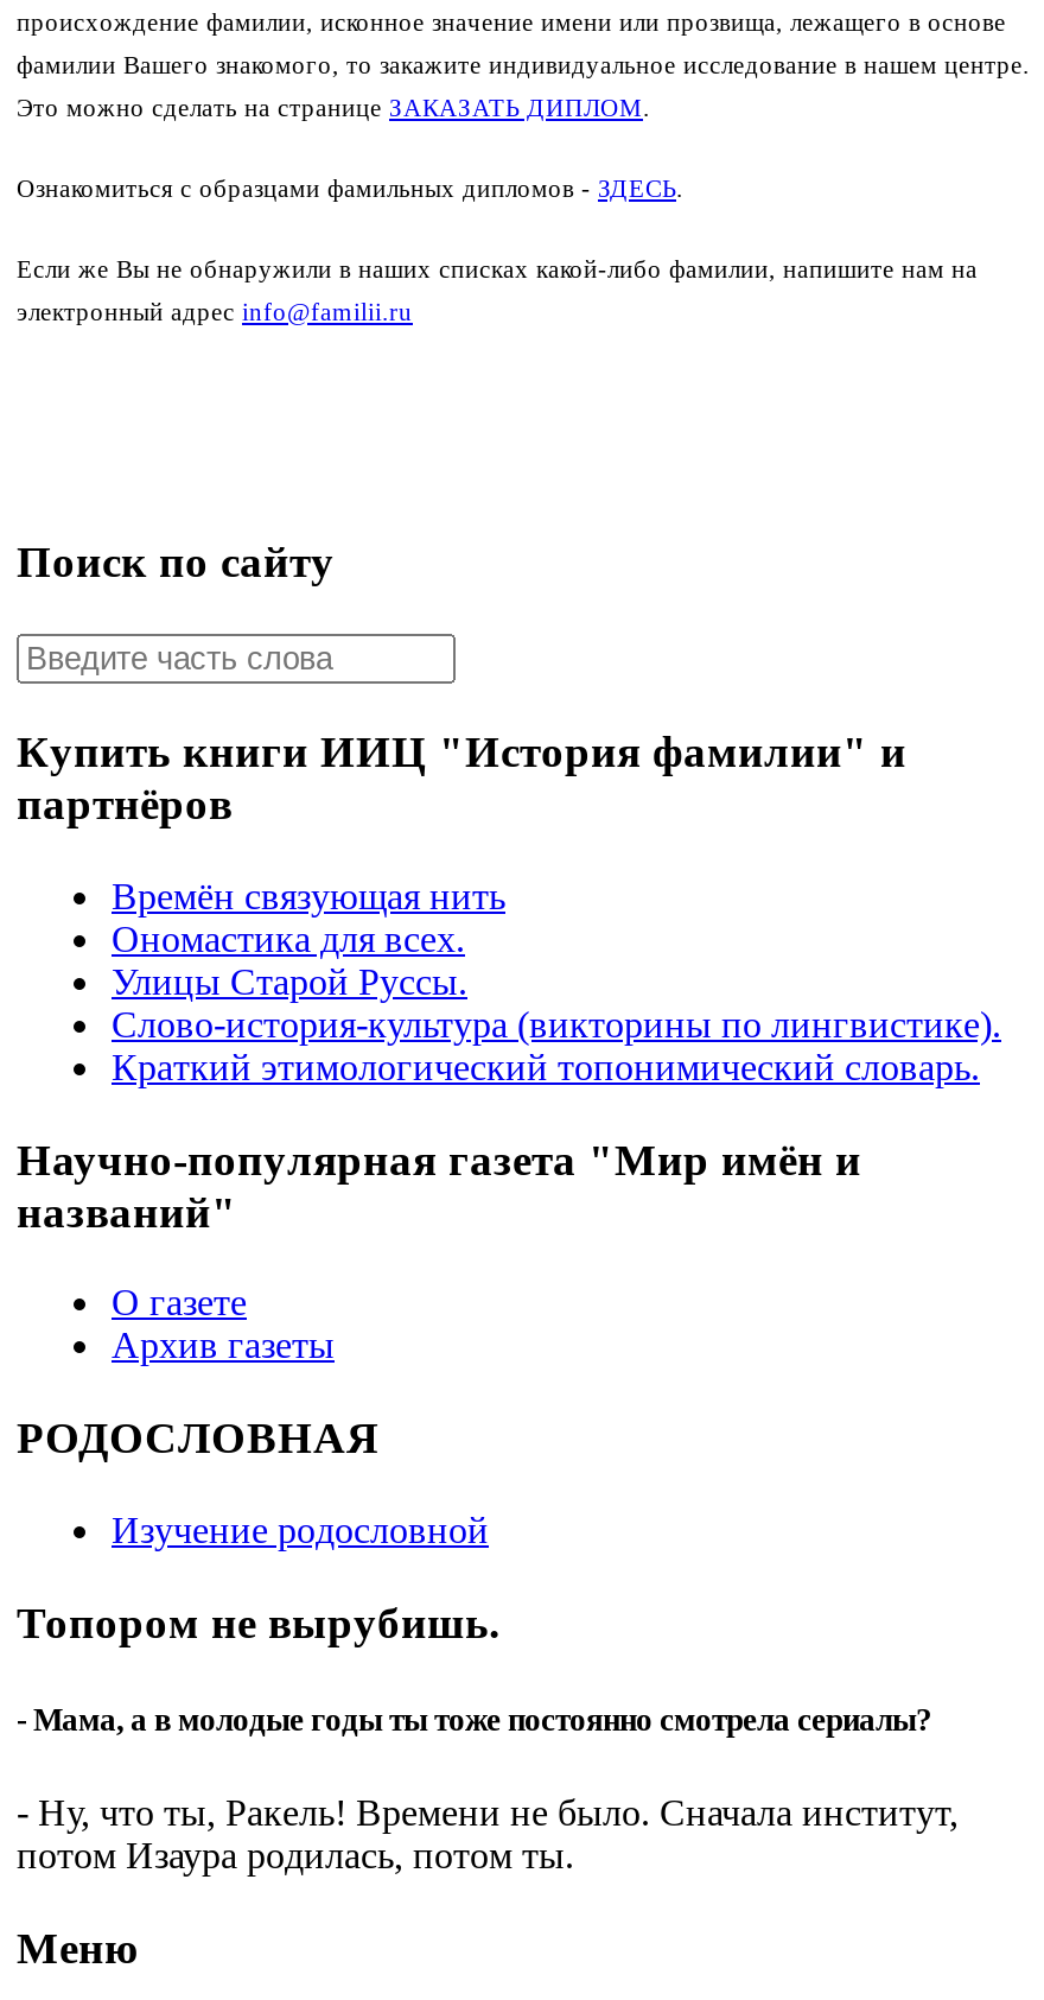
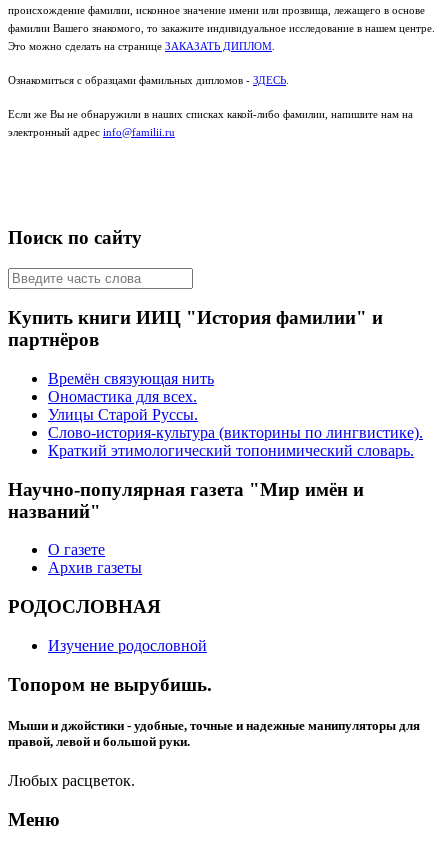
- - Мама, а в молодые годы ты тоже постоянно смотрела сериалы?
+ Мыши и джойстики - удобные, точные и надежные манипуляторы для
+ правой, левой и большой руки.

- - Ну, что ты, Ракель! Времени не было. Сначала институт,
- потом Изаура родилась, потом ты.
+ Любых расцветок.
